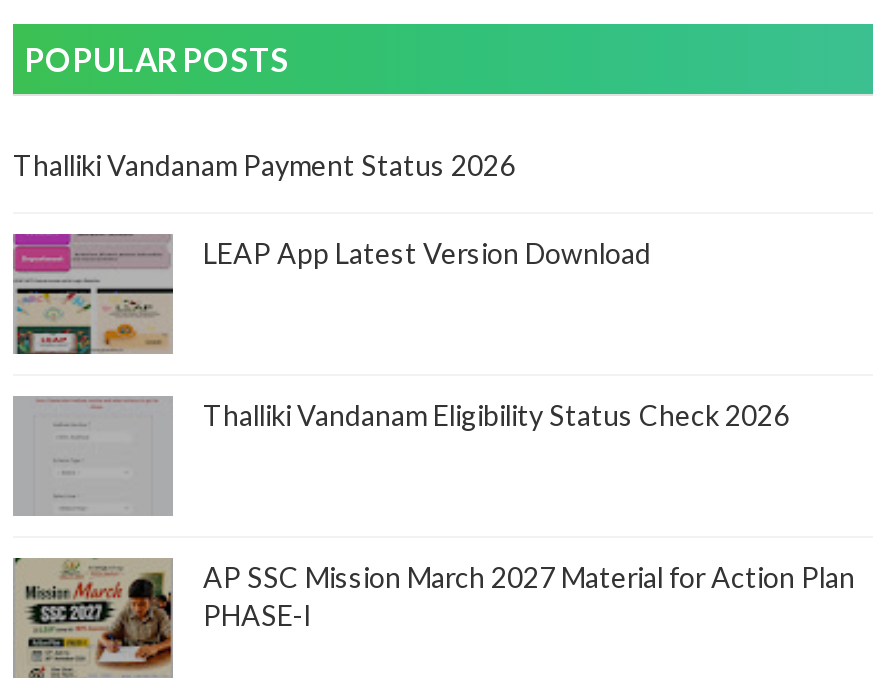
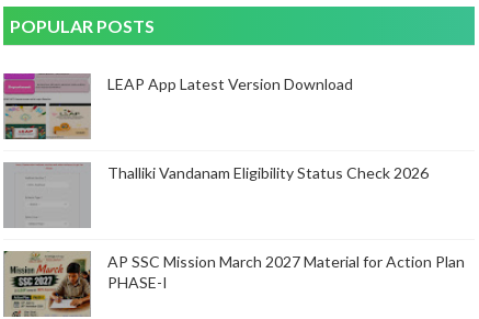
- Thalliki Vandanam Payment Status 2026
